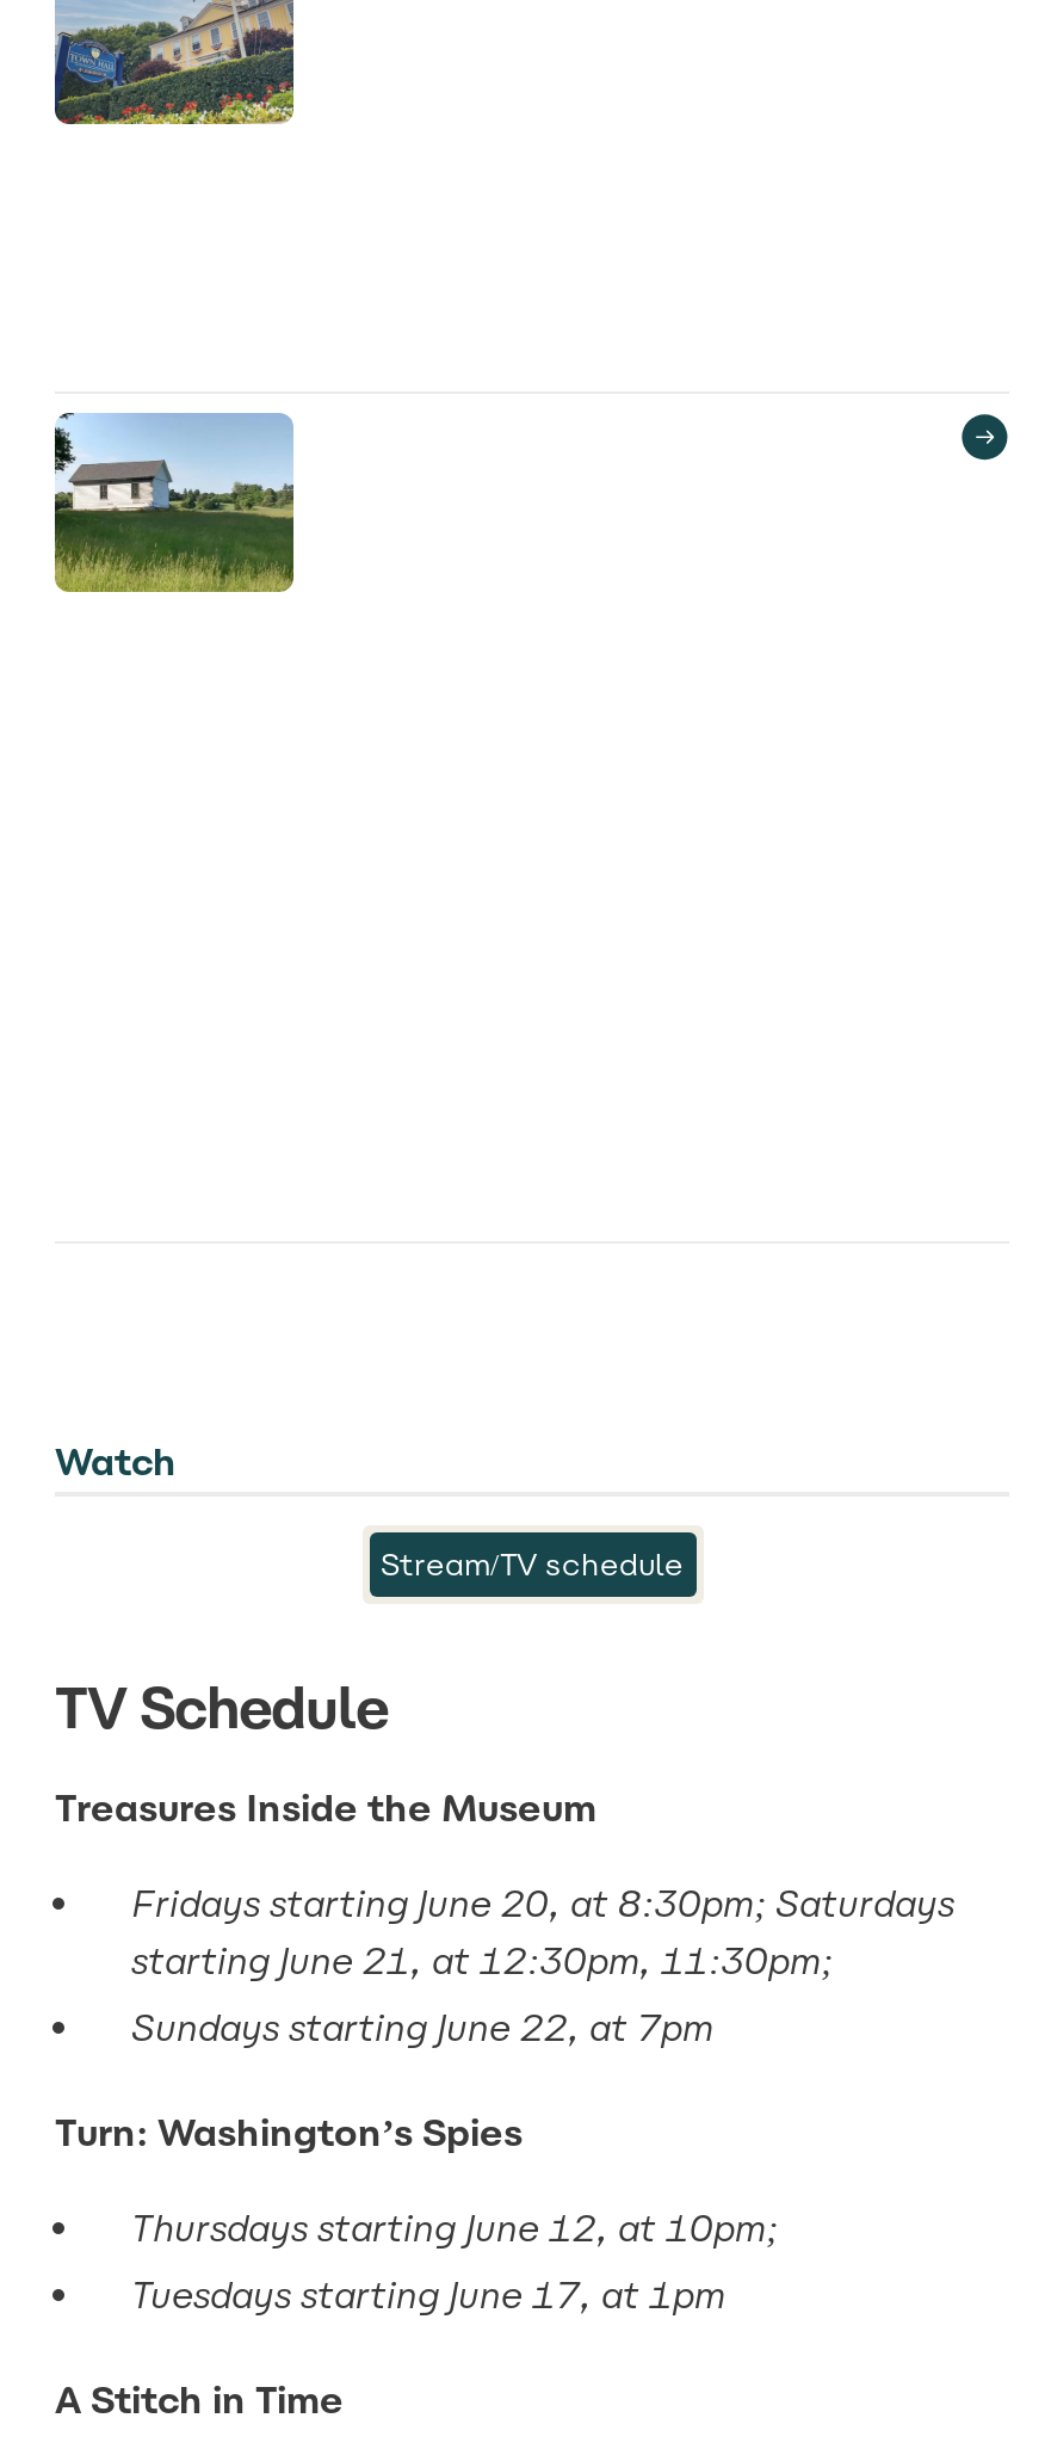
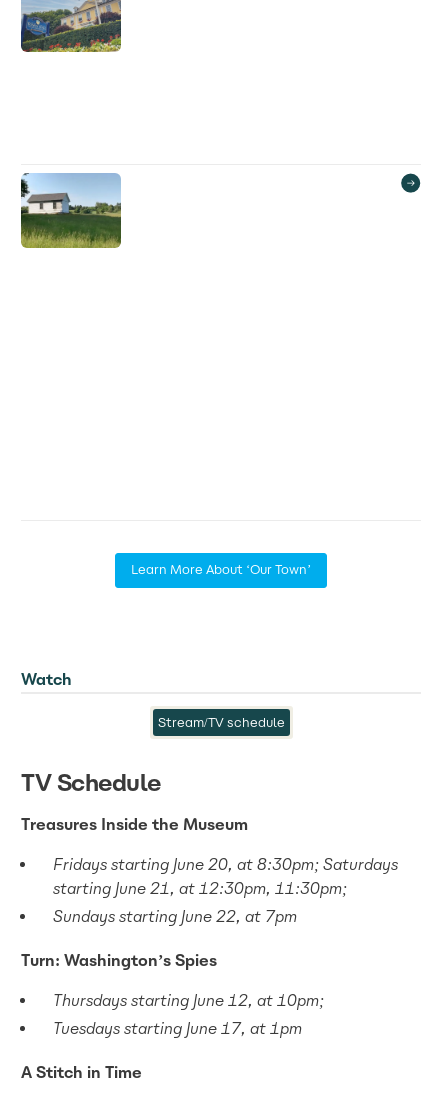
+ Learn More About ‘Our Town’
